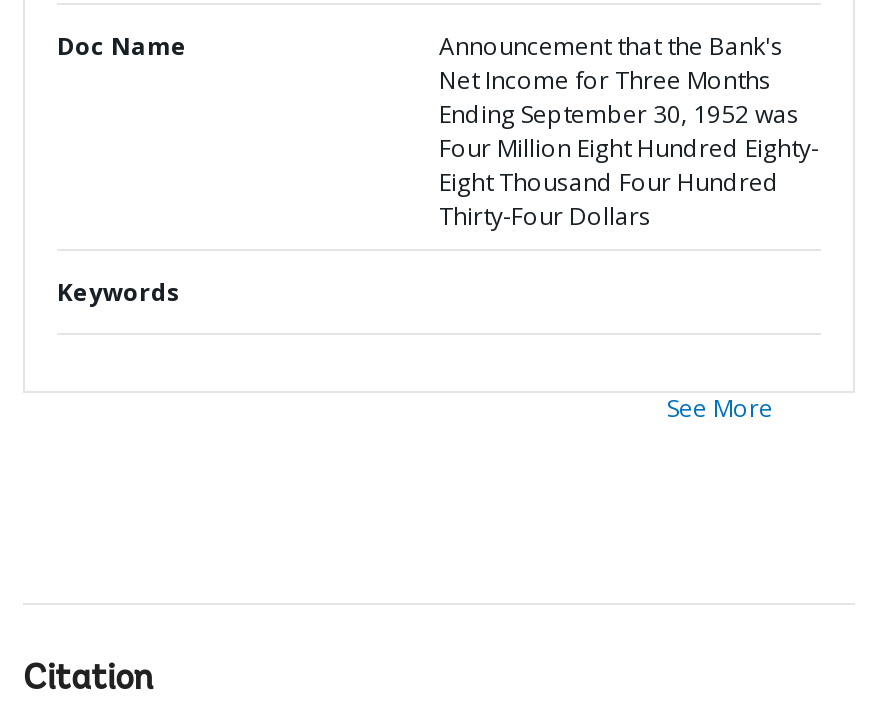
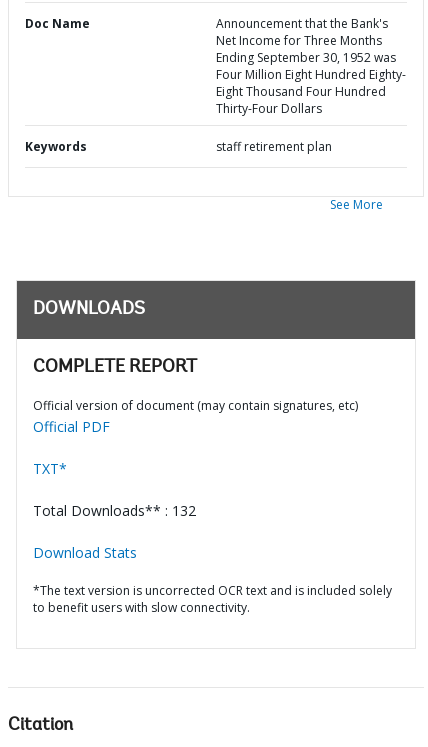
+ staff retirement plan

+ DOWNLOADS
+ COMPLETE REPORT
+ Official version of document (may contain signatures, etc)
+ Official PDF
+ TXT*
+ Total Downloads** : 132
+ Download Stats
+ *The text version is uncorrected OCR text and is included solely
+ to benefit users with slow connectivity.
